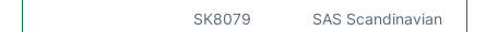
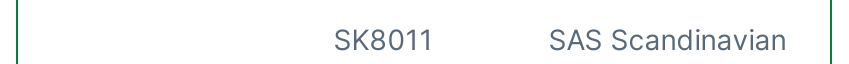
- SK8079
+ SK8011
